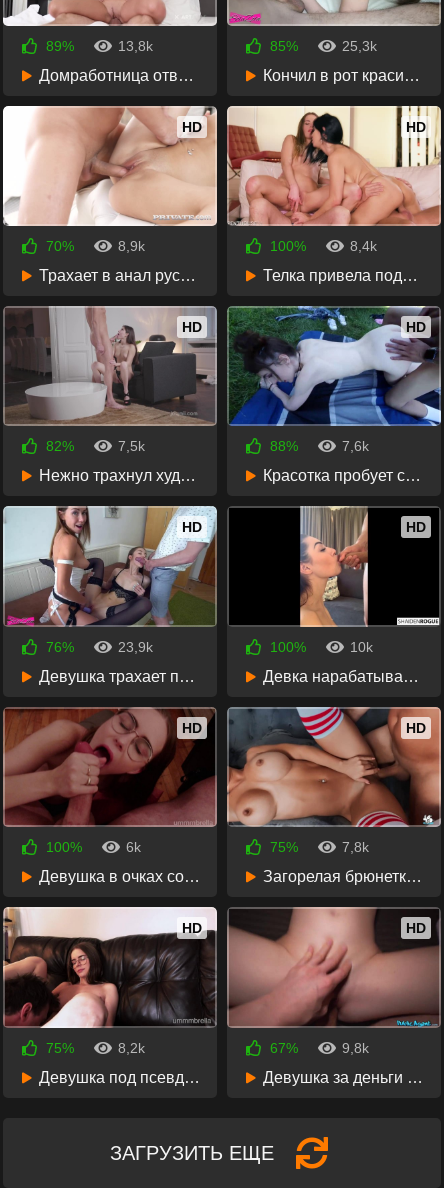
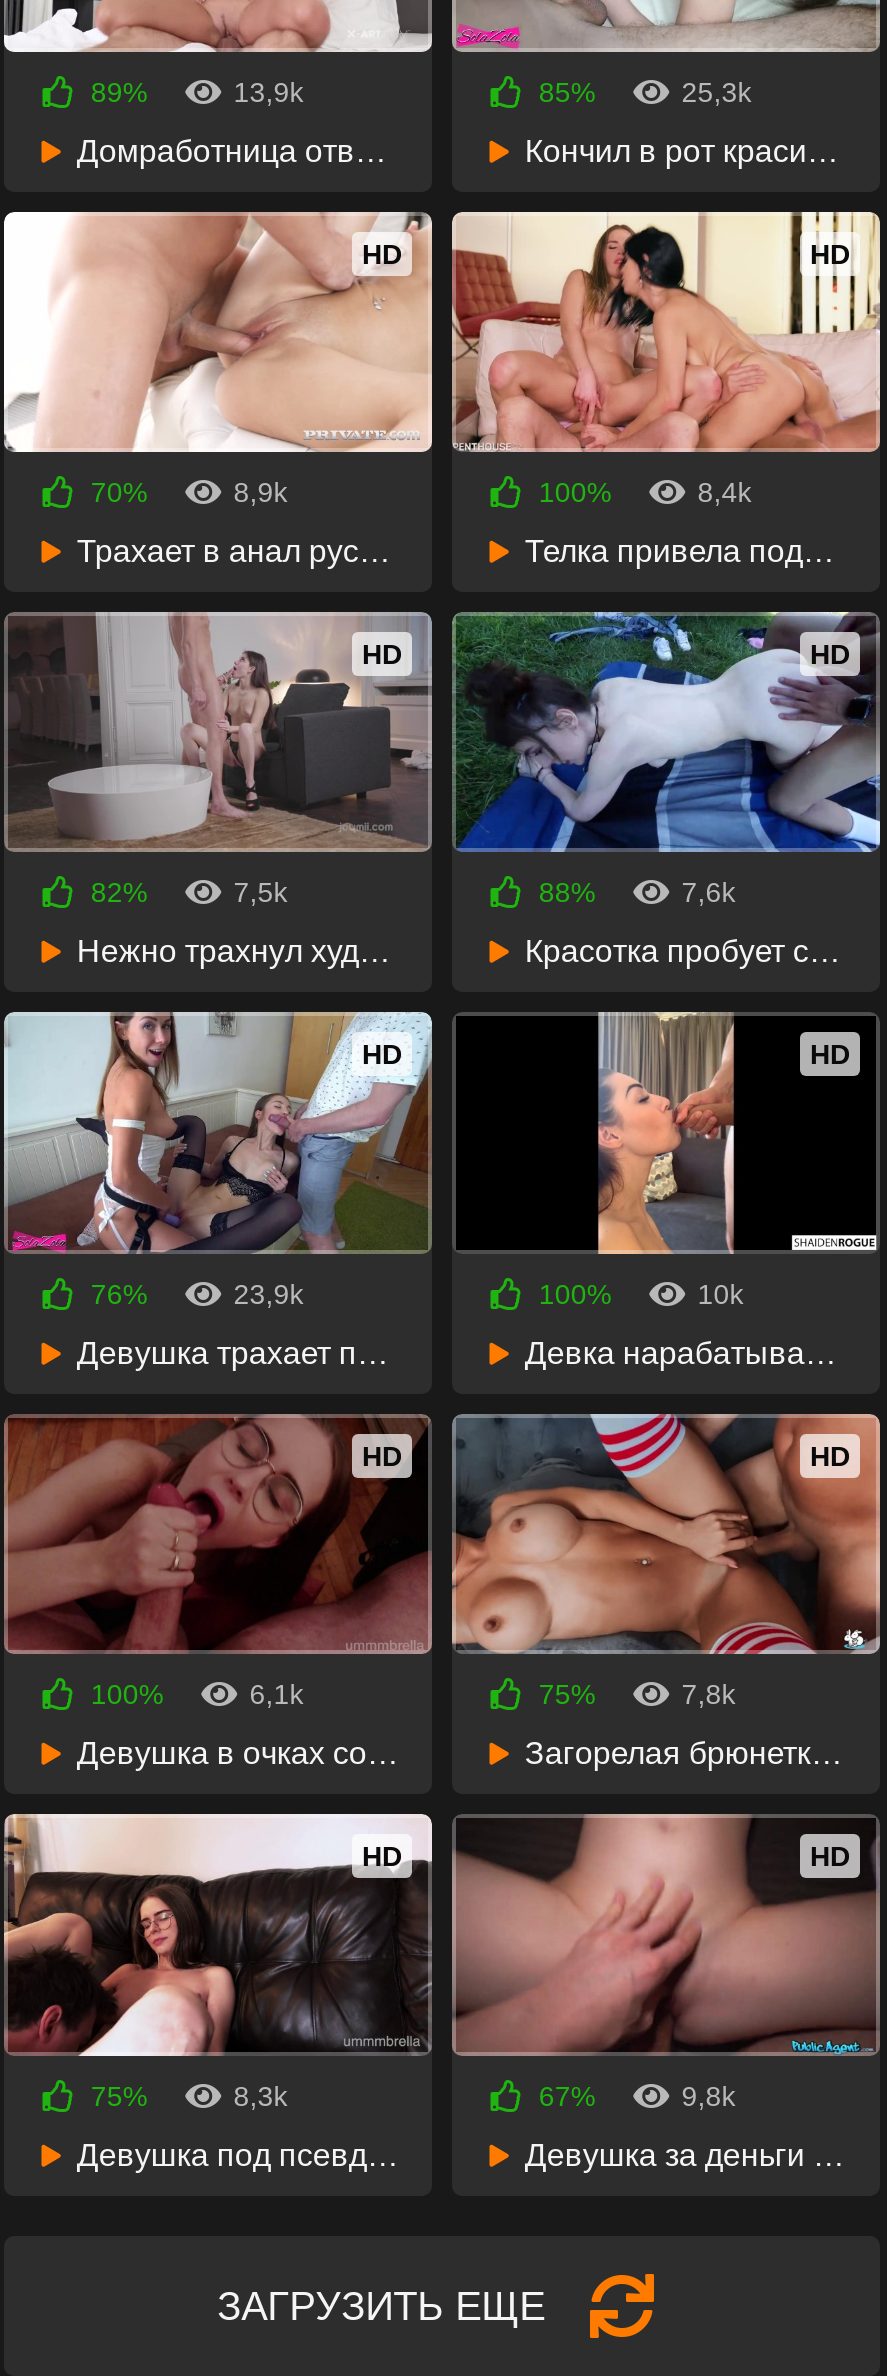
- 13,8k
+ 13,9k

- 6k
+ 6,1k

- 8,2k
+ 8,3k
